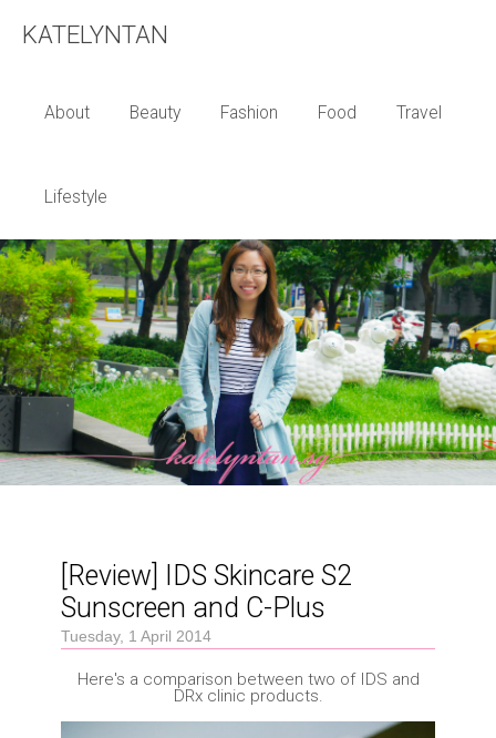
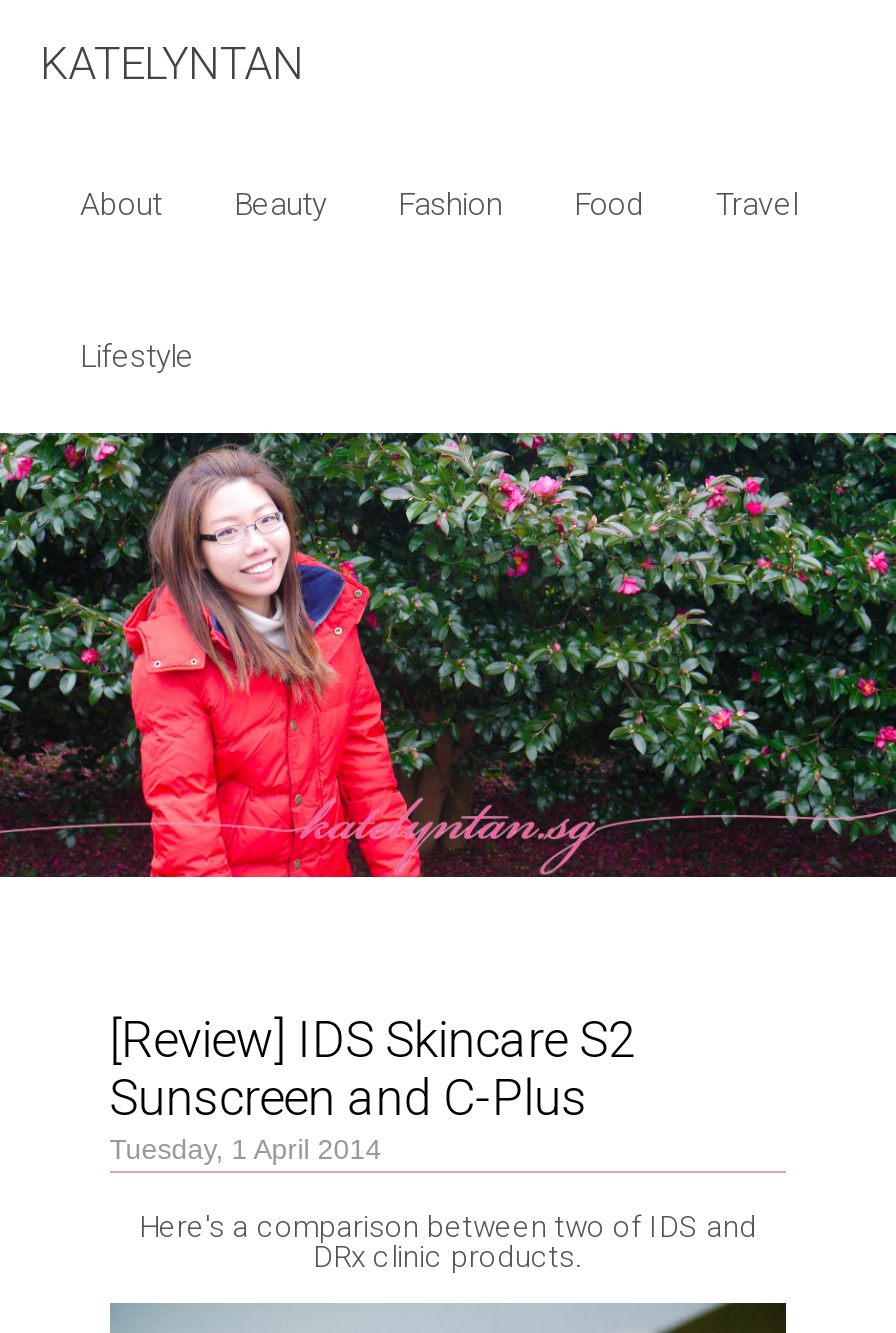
- [image]
+ [image]
